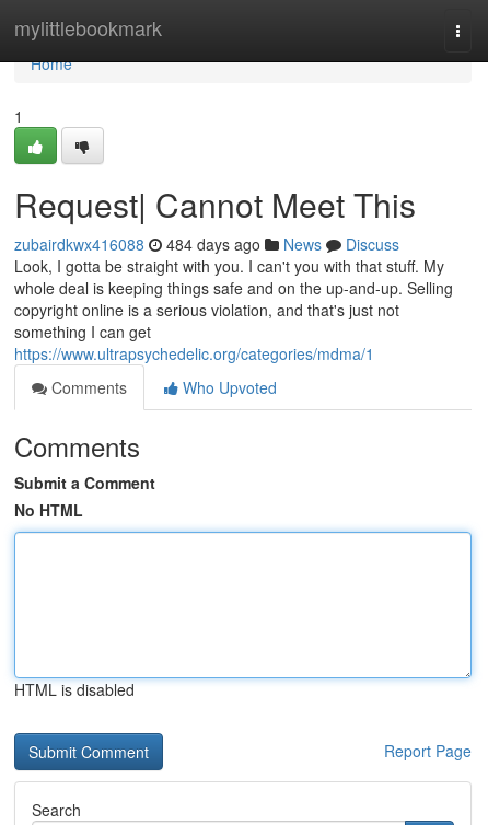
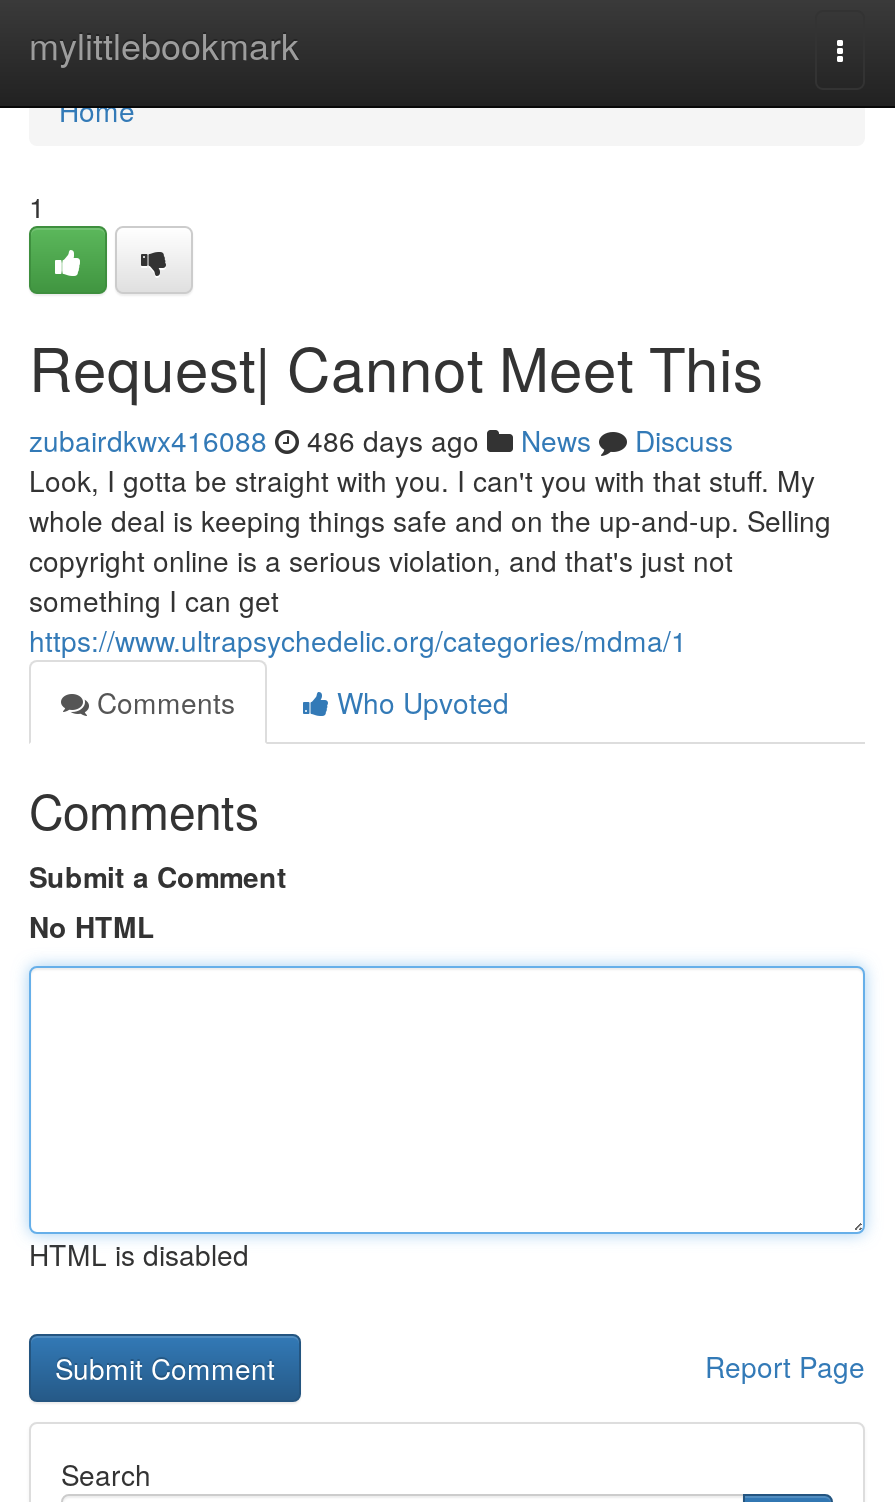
- zubairdkwx416088 484 days ago News Discuss
+ zubairdkwx416088 486 days ago News Discuss
